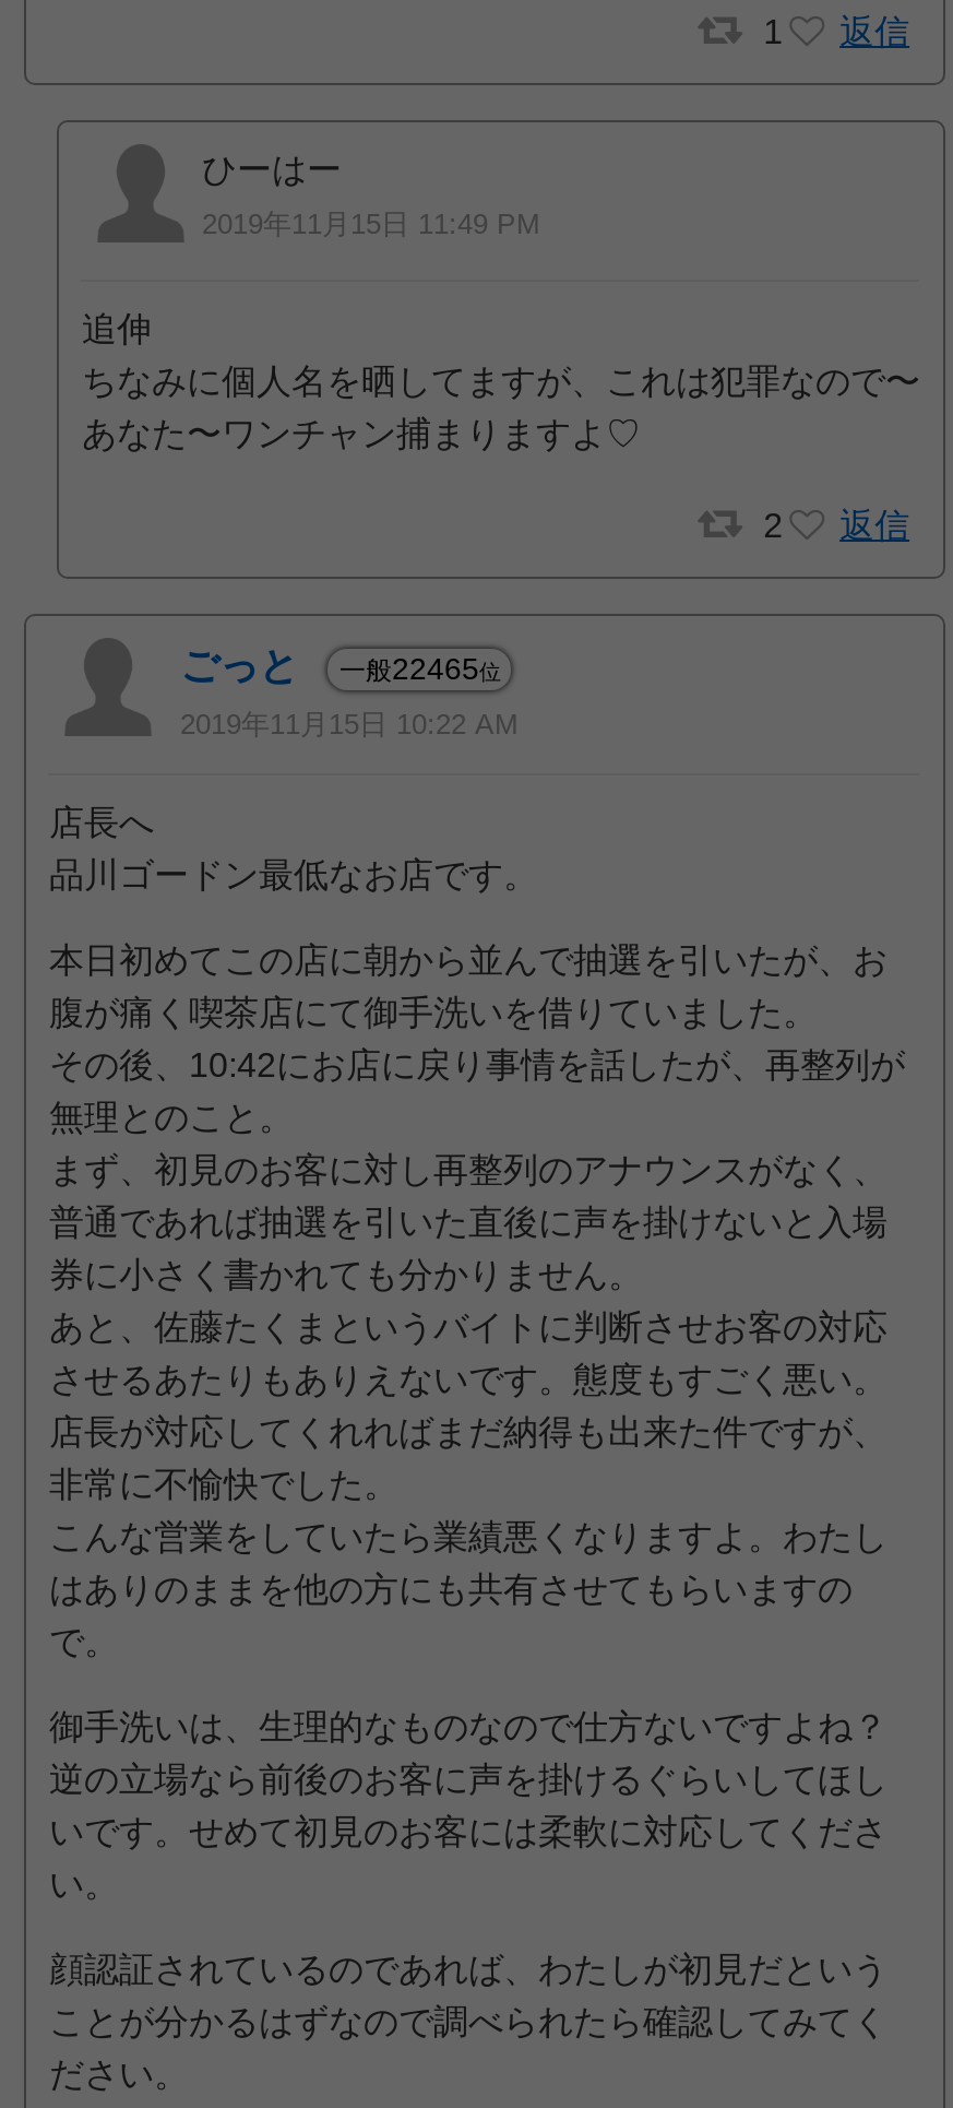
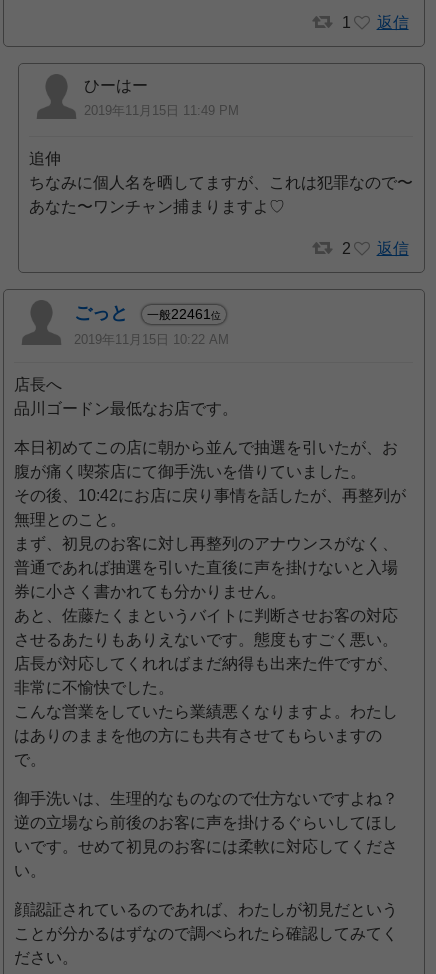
- ごっと 一般22465位
+ ごっと 一般22461位
